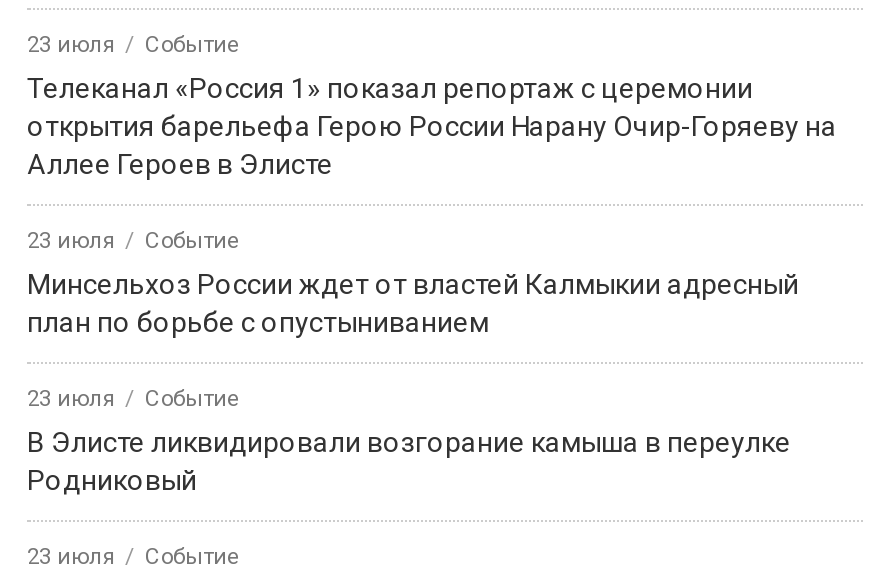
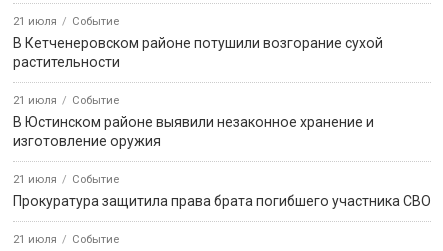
- 23 июля Событие
+ 21 июля Событие

- Телеканал «Россия 1» показал репортаж с церемонии
- открытия барельефа Герою России Нарану Очир-Горяеву на
- Аллее Героев в Элисте
+ В Кетченеровском районе потушили возгорание сухой
+ растительности

- 23 июля Событие
+ 21 июля Событие

- Минсельхоз России ждет от властей Калмыкии адресный
- план по борьбе с опустыниванием
+ В Юстинском районе выявили незаконное хранение и
+ изготовление оружия

- 23 июля Событие
+ 21 июля Событие

- В Элисте ликвидировали возгорание камыша в переулке
- Родниковый
+ Прокуратура защитила права брата погибшего участника СВО

- 23 июля Событие
+ 21 июля Событие
